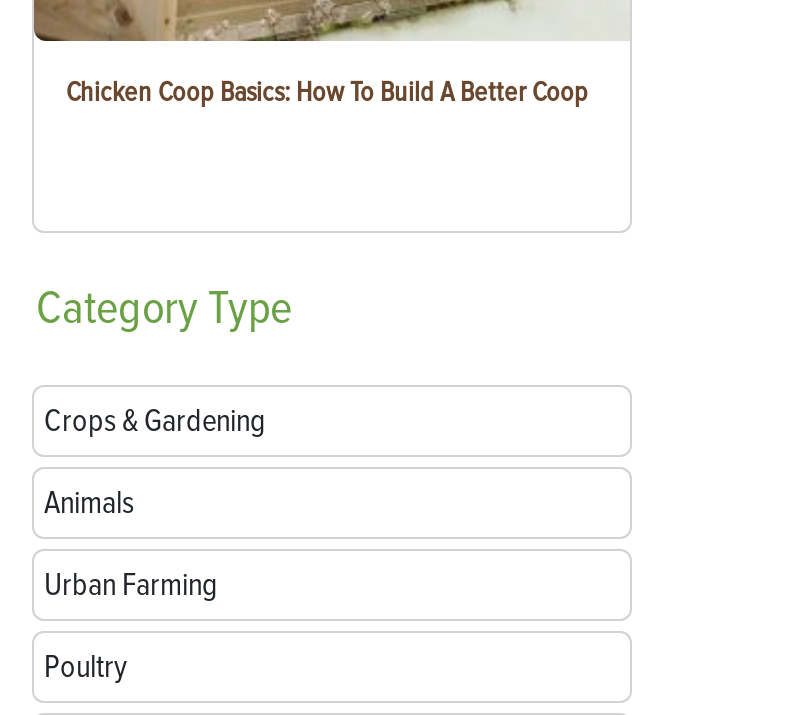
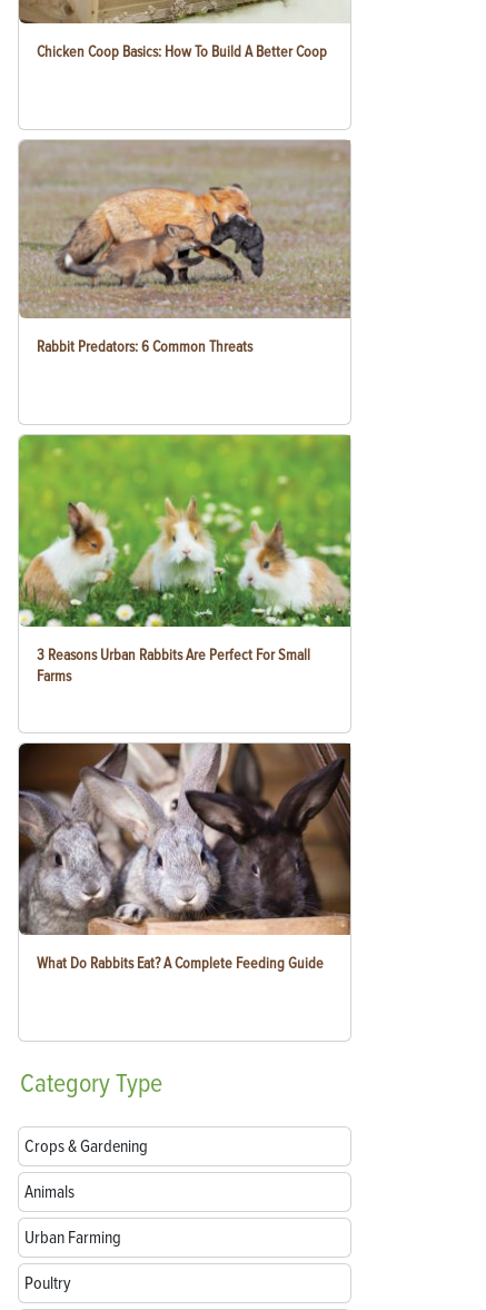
+ [image]
+ 3 Reasons Urban Rabbits Are Perfect For Small
+ Farms

+ [image]
+ What Do Rabbits Eat? A Complete Feeding Guide

+ [image]
+ Rabbit Predators: 6 Common Threats
